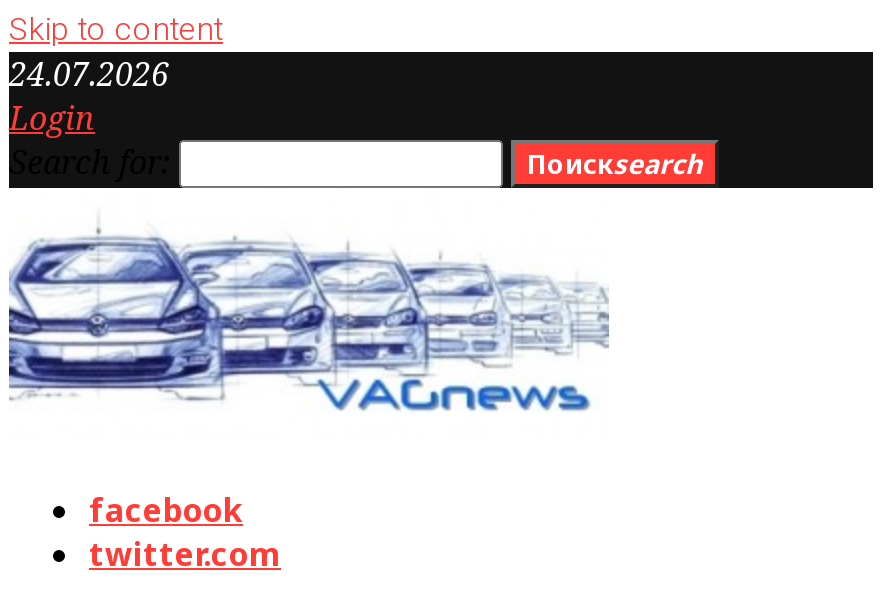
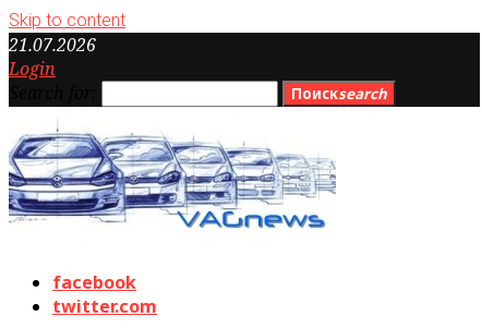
- 24.07.2026
+ 21.07.2026
